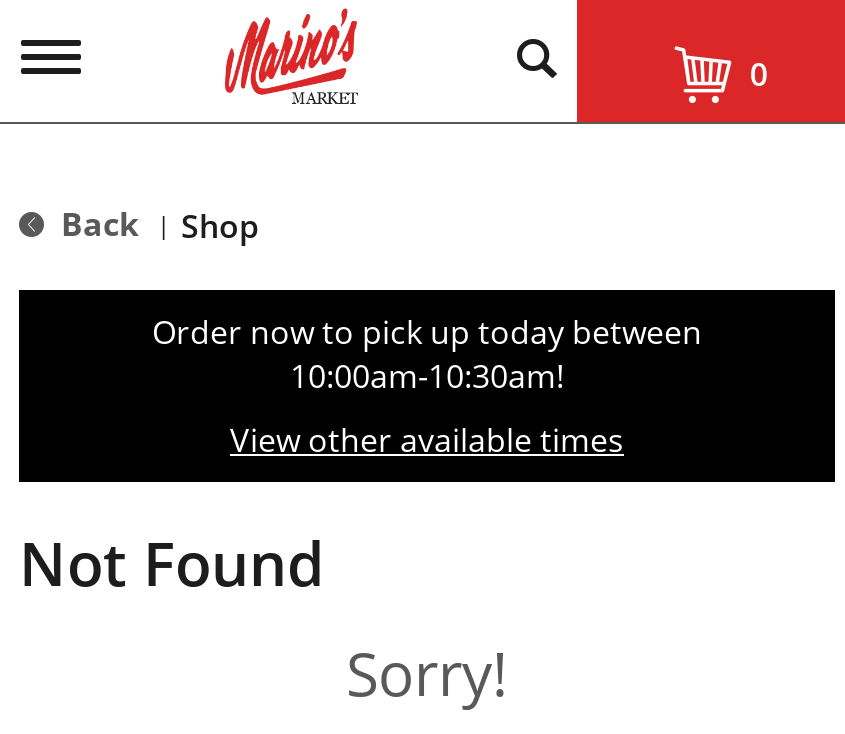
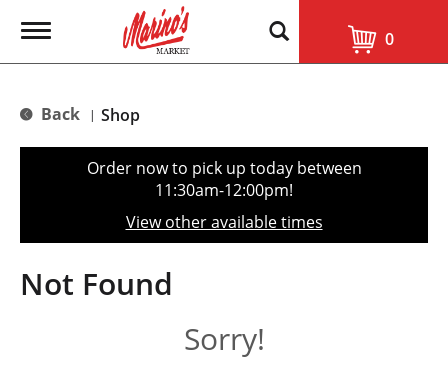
- 10:00am-10:30am!
+ 11:30am-12:00pm!
